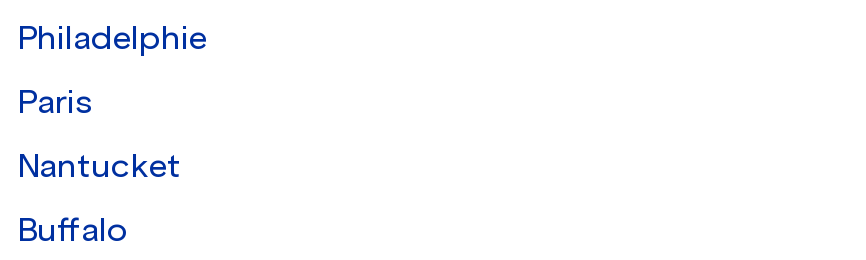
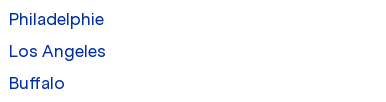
- Paris
- Nantucket
+ Los Angeles
